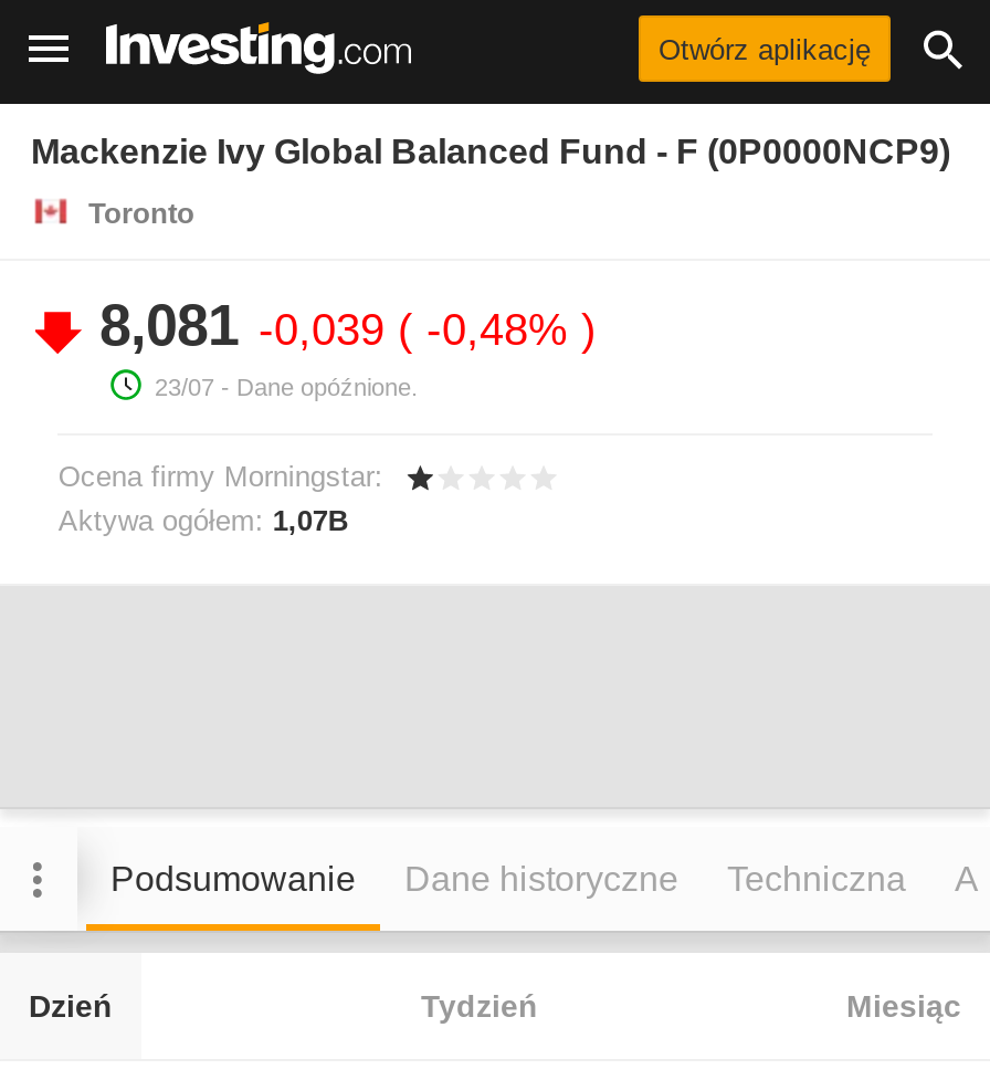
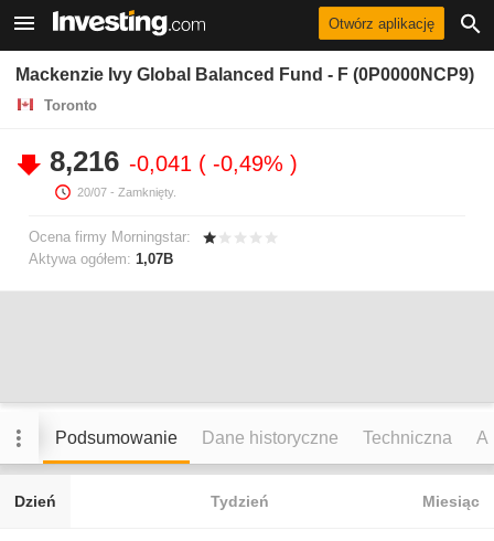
- 8,081 -0,039 -0,48%
- 23/07 - Dane opóźnione.
+ 8,216 -0,041 -0,49%
+ 20/07 - Zamknięty.
